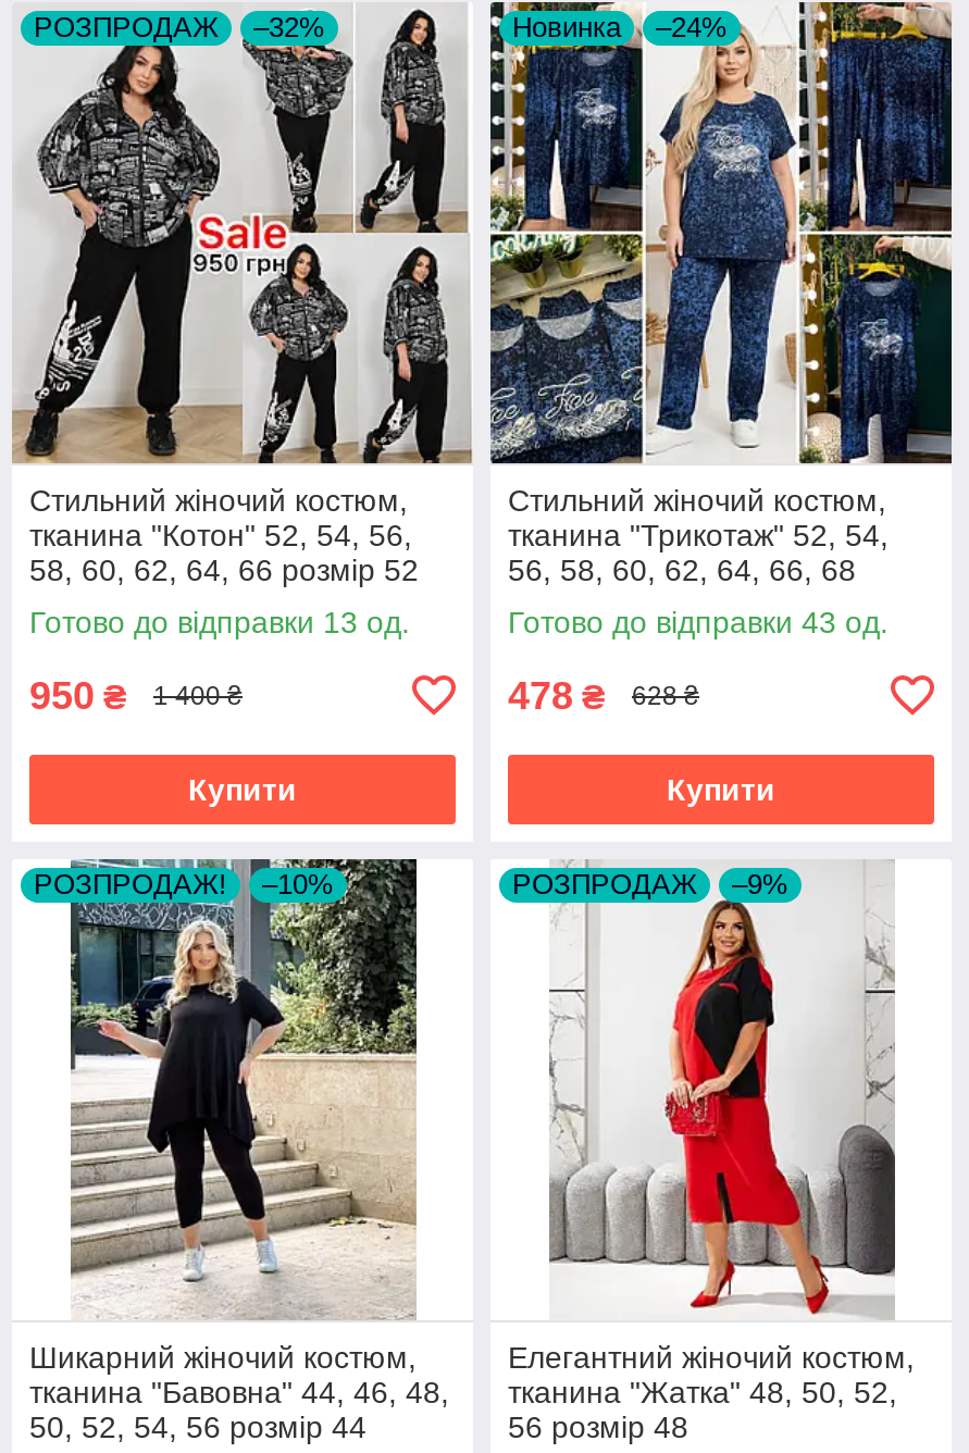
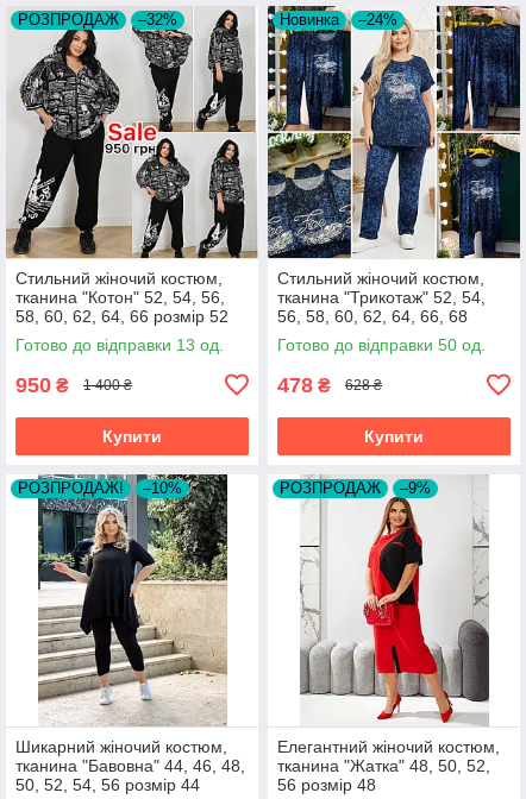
- Готово до відправки 43 од.
+ Готово до відправки 50 од.
